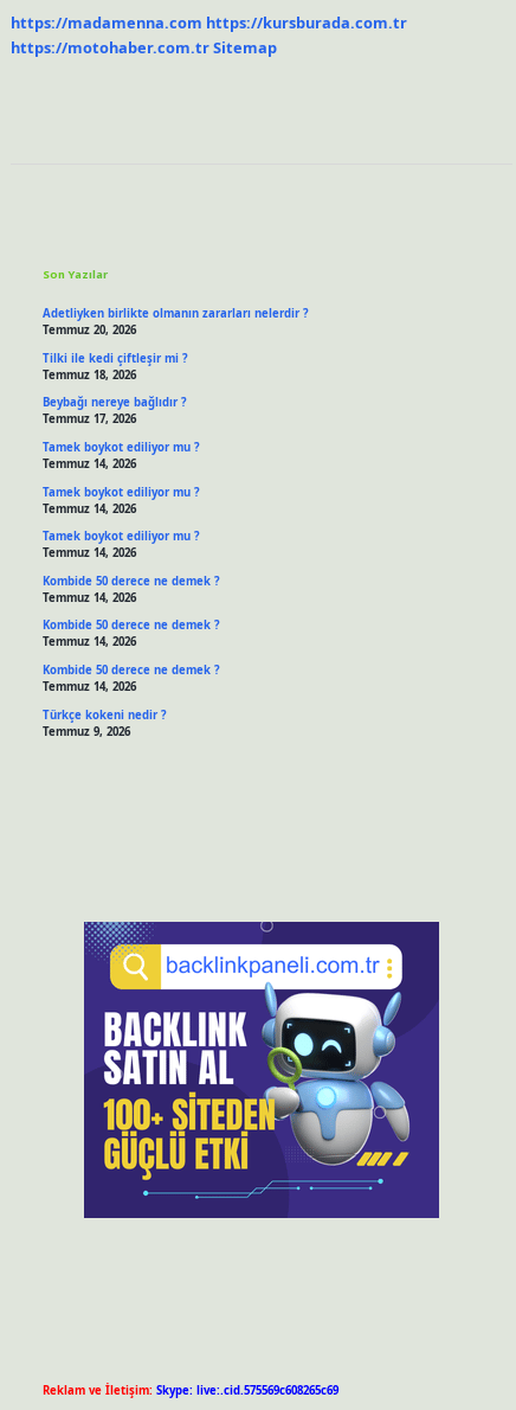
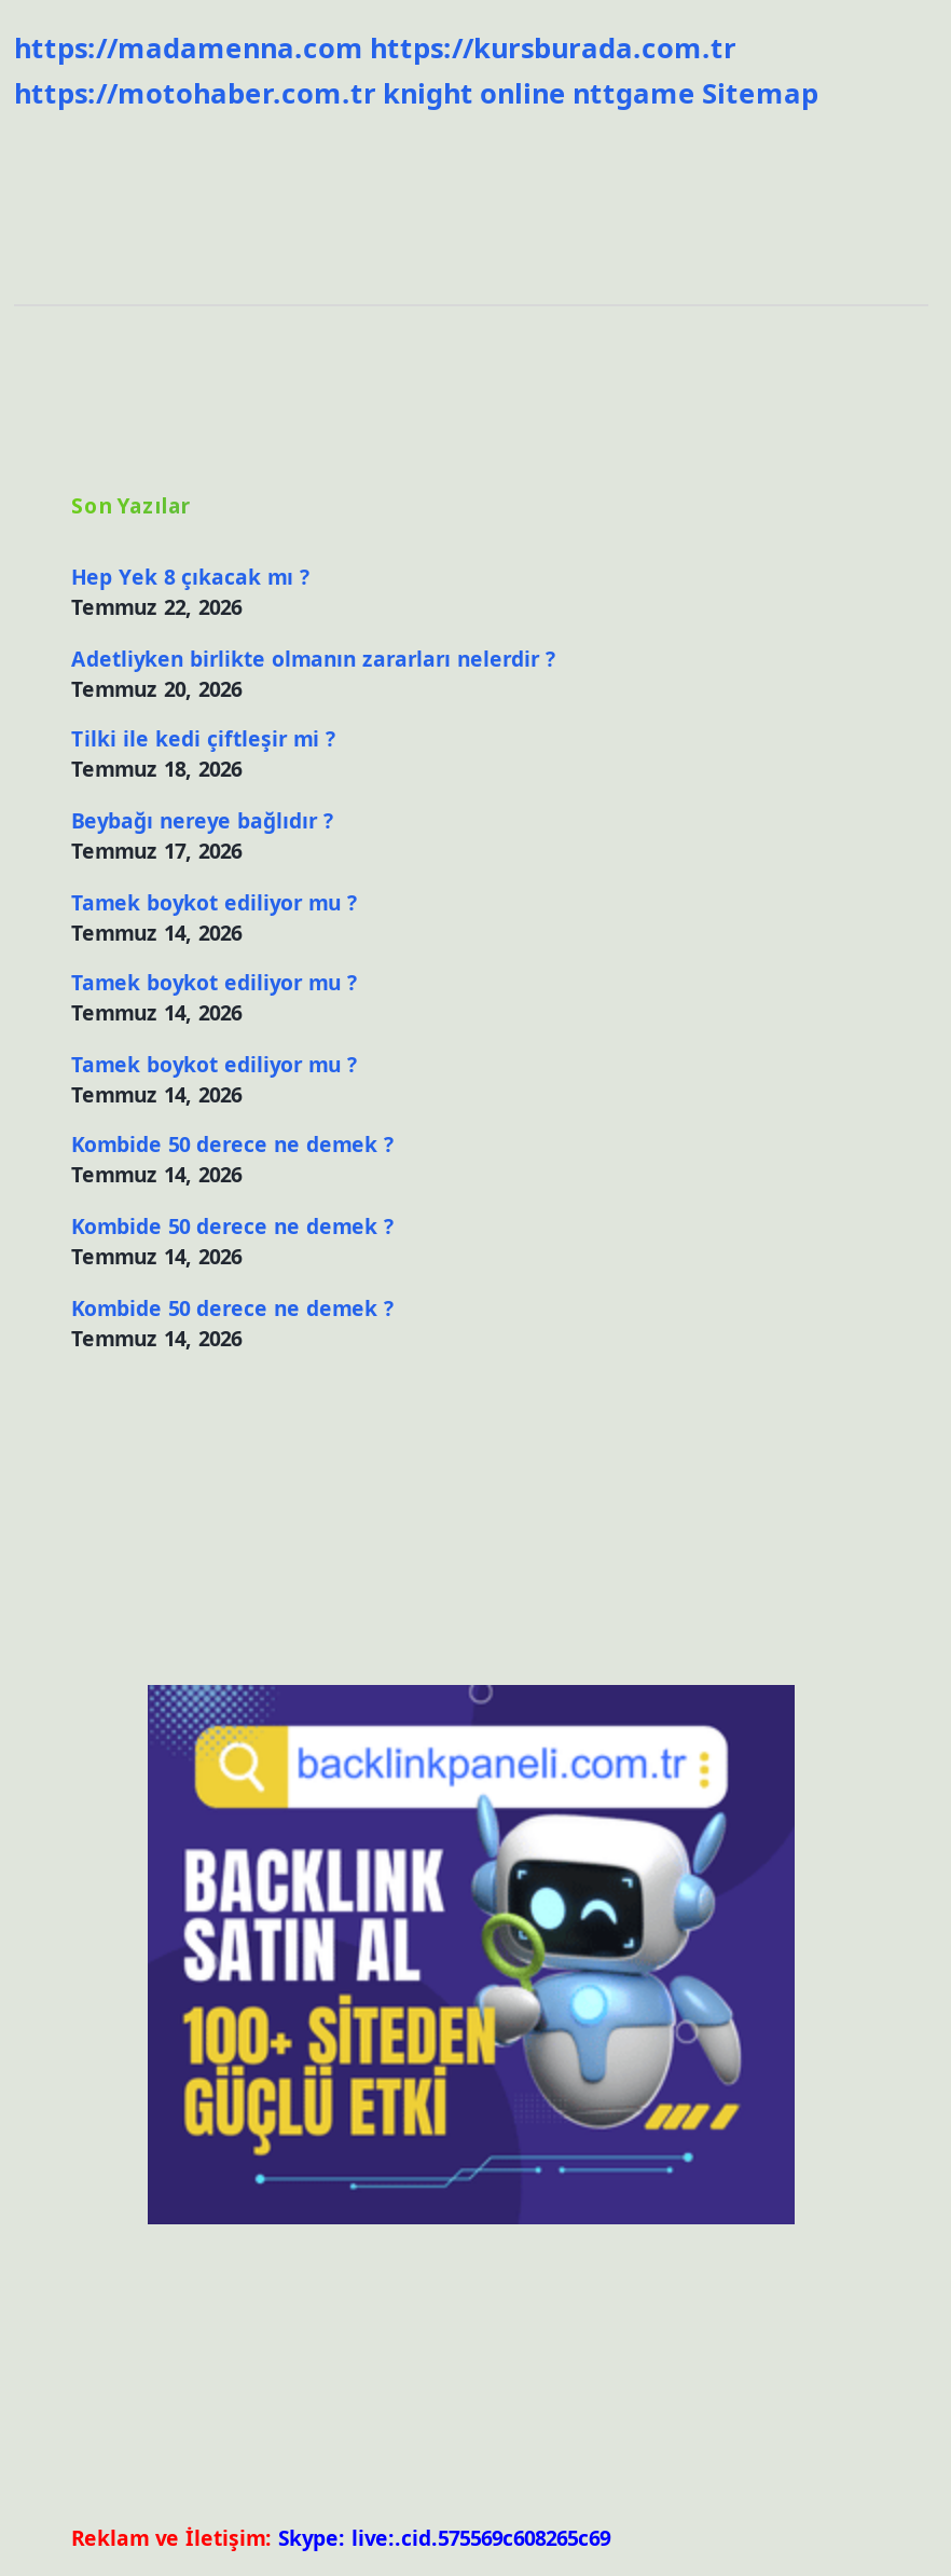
- https://motohaber.com.tr Sitemap
+ https://motohaber.com.tr knight online nttgame Sitemap

+ Hep Yek 8 çıkacak mı ?
+ Temmuz 22, 2026

moved down: Adetliyken birlikte olmanın zararları nelerdir ? | Temmuz 20, 2026 | Tilki ile kedi çiftleşir mi ? | ... | Kombide 50 derece ne demek ? | Temmuz 14, 2026

- Türkçe kokeni nedir ?
- Temmuz 9, 2026
